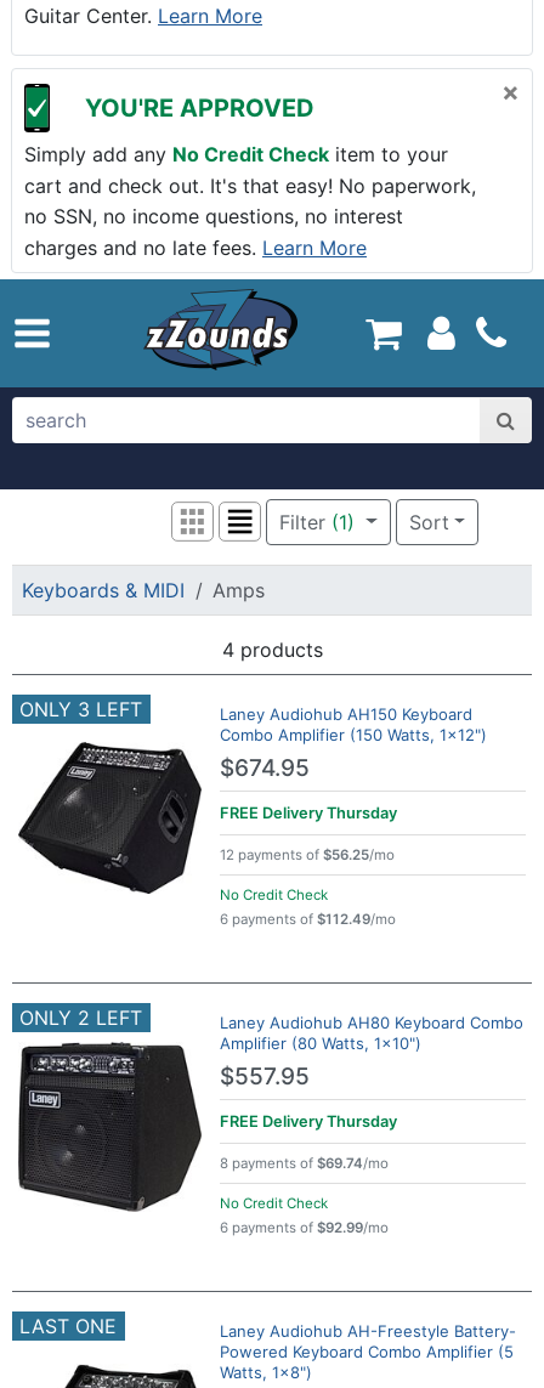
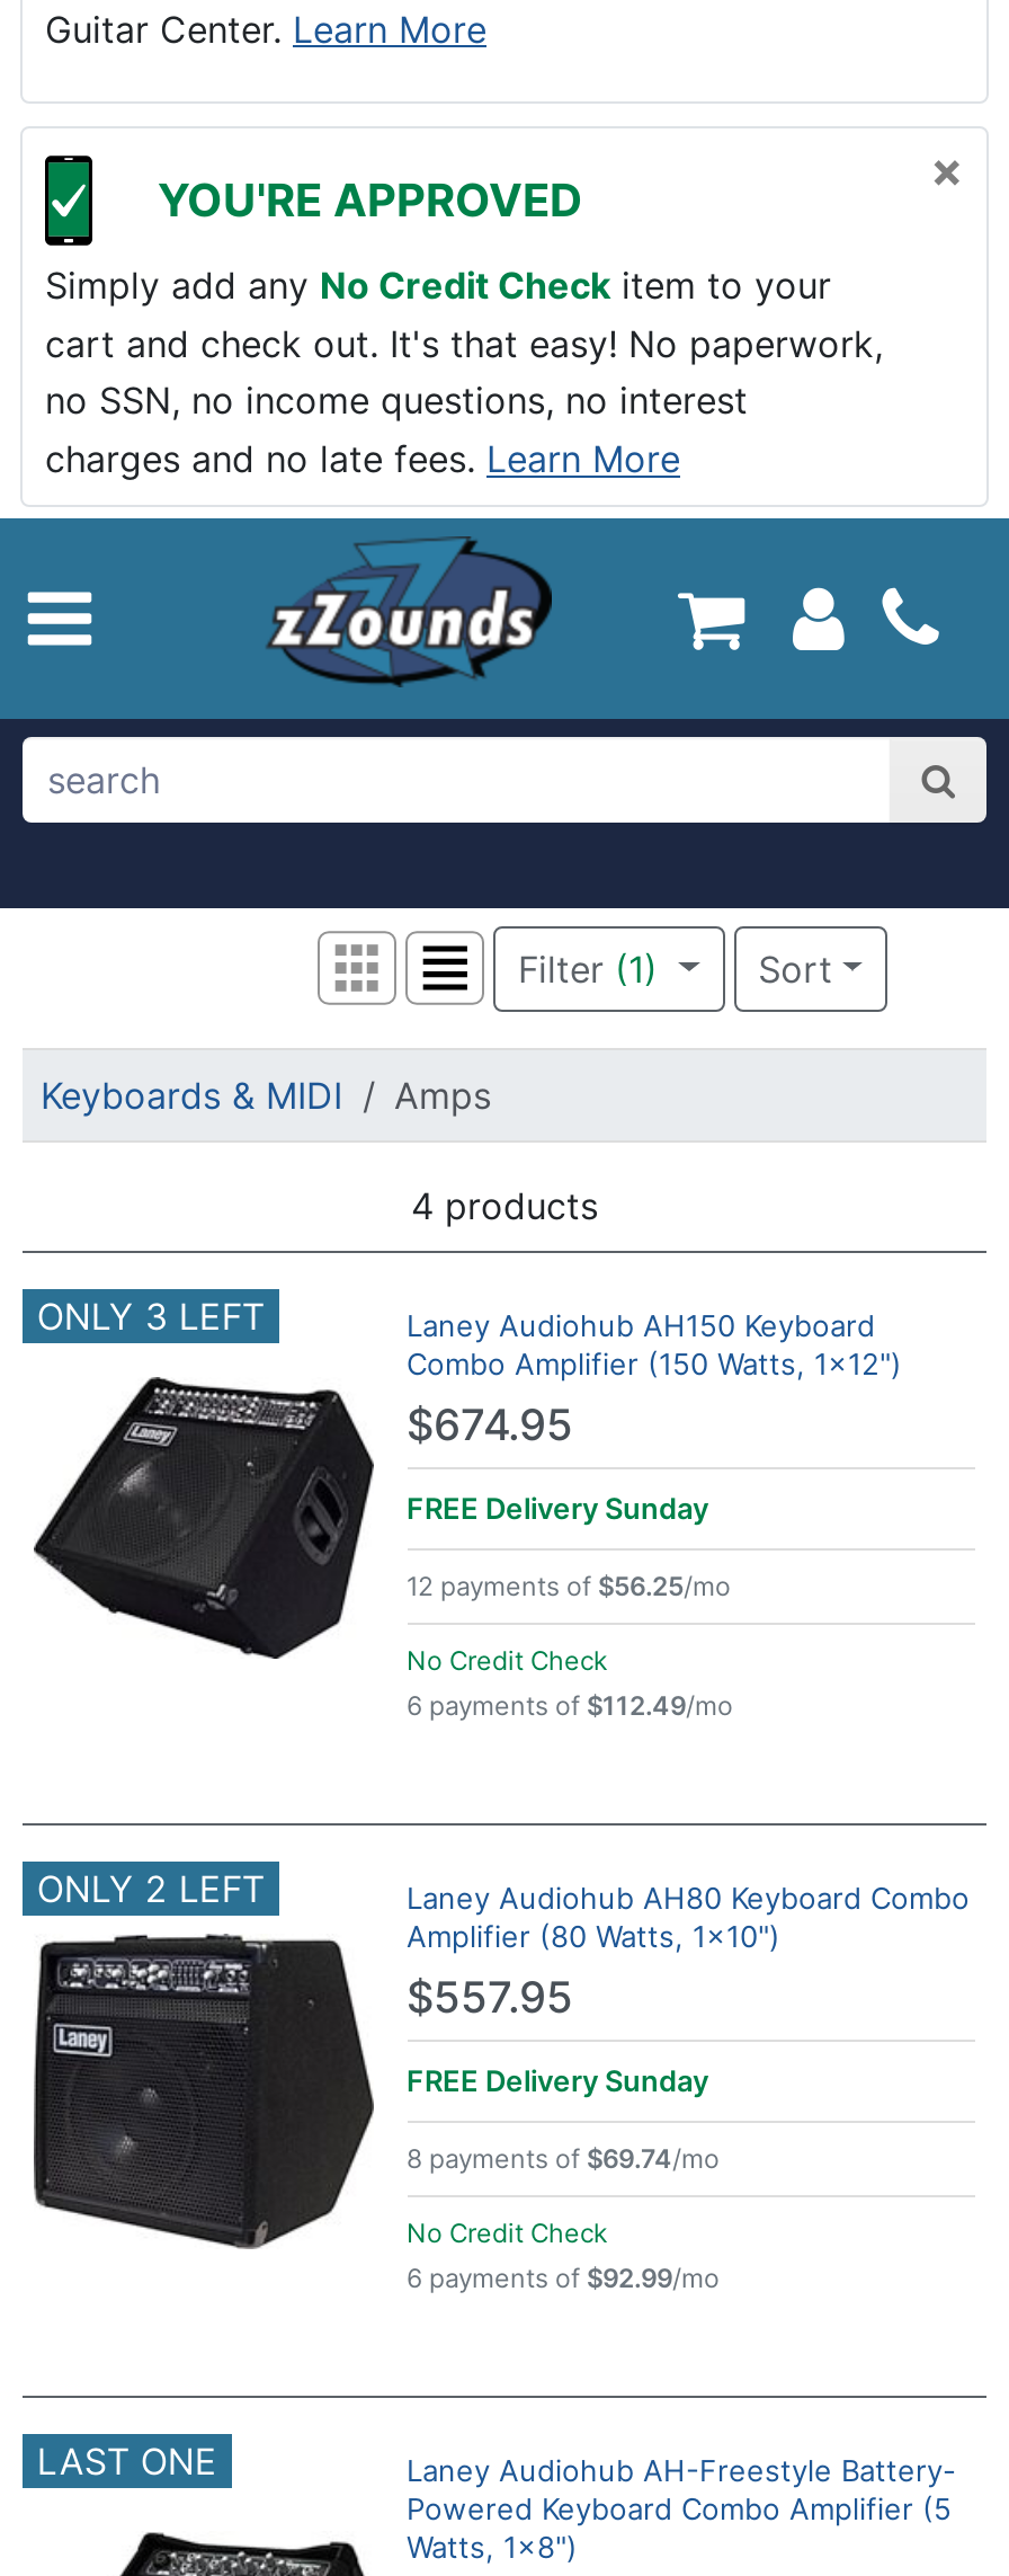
- FREE Delivery Thursday
+ FREE Delivery Sunday

- FREE Delivery Thursday
+ FREE Delivery Sunday
